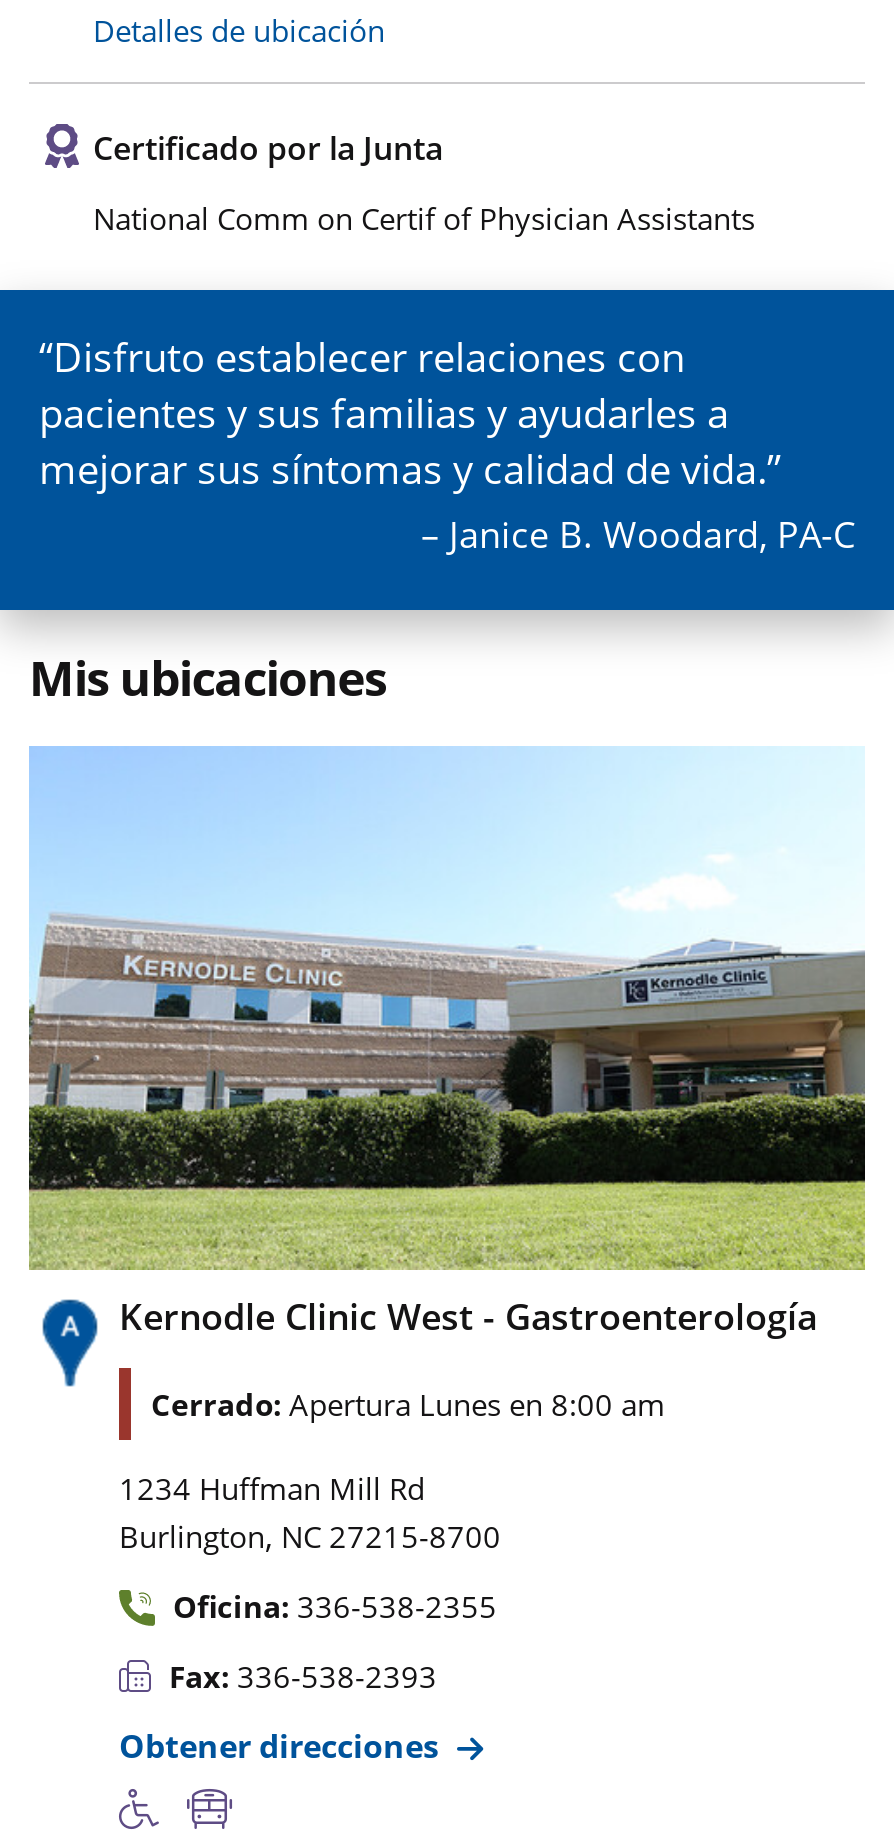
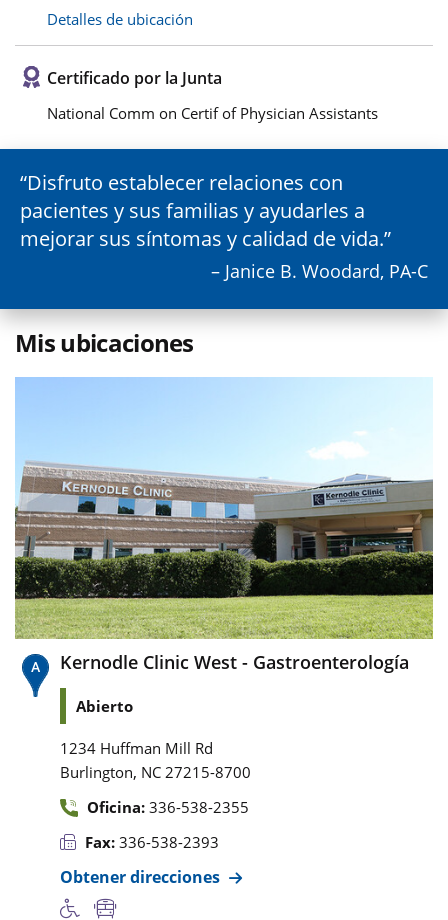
- Cerrado: Apertura Lunes en 8:00 am
+ Abierto
